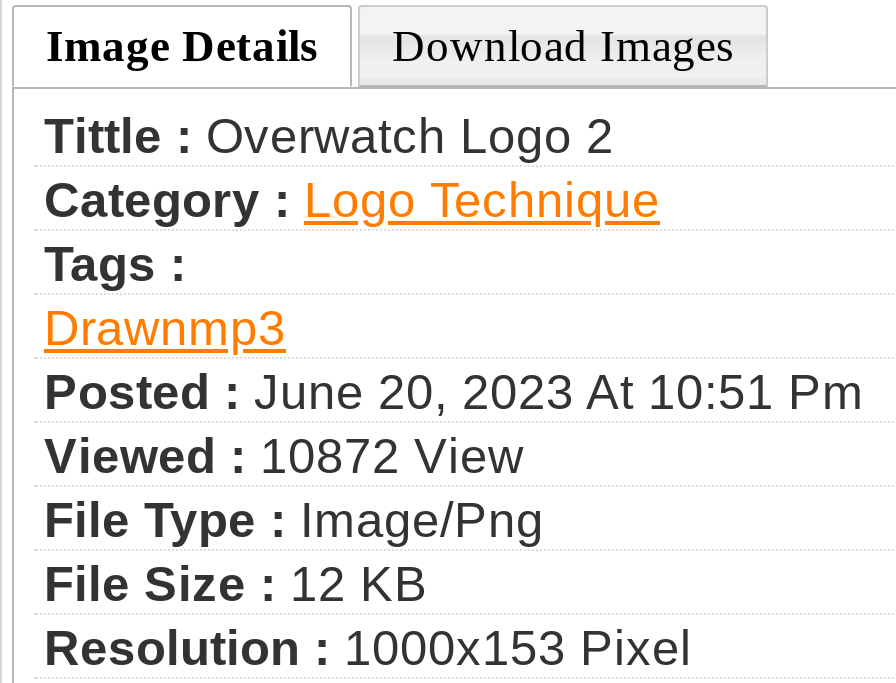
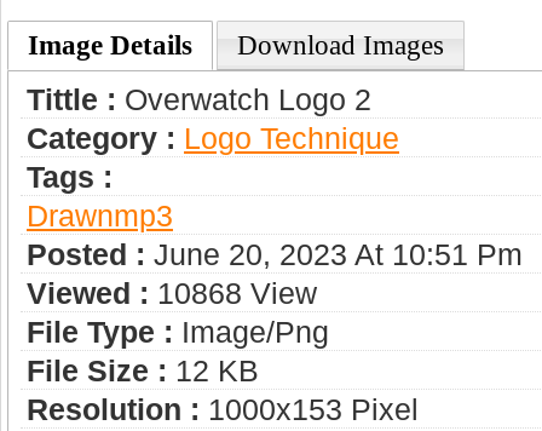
- Viewed : 10872 View
+ Viewed : 10868 View
